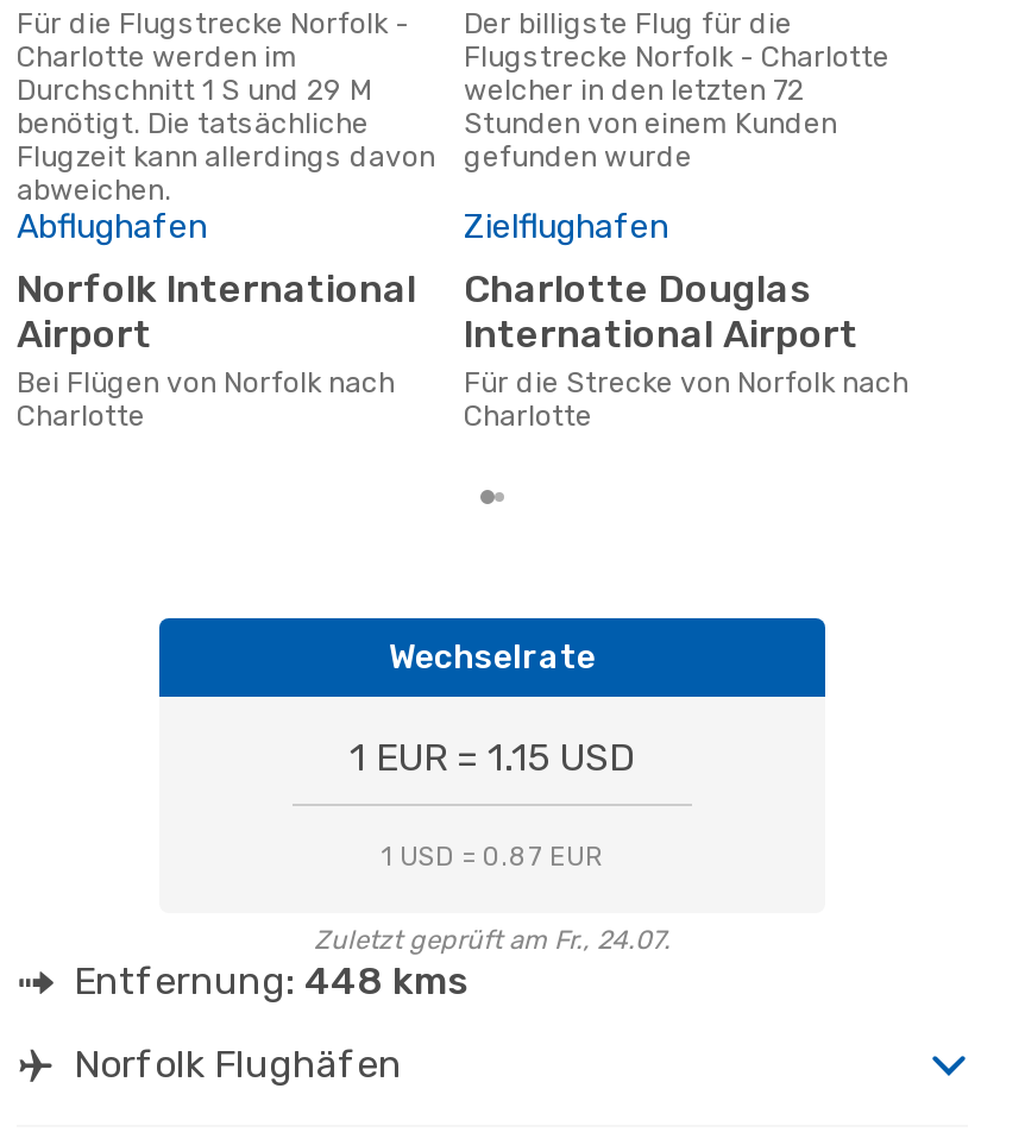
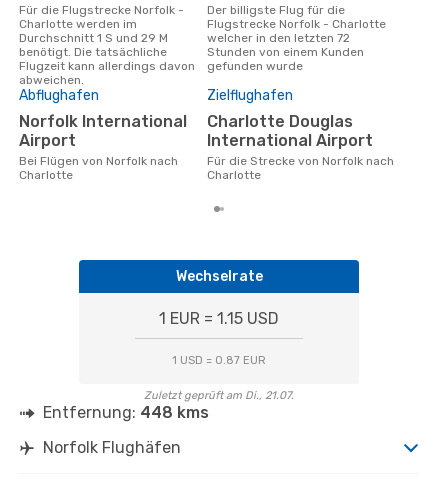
- Zuletzt geprüft am Fr., 24.07.
+ Zuletzt geprüft am Di., 21.07.
